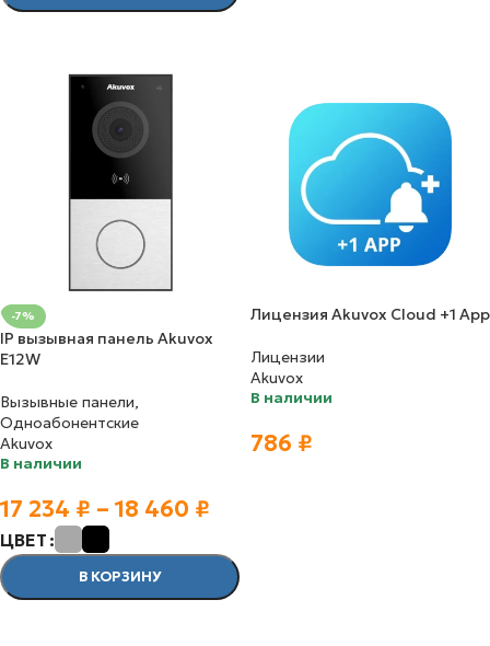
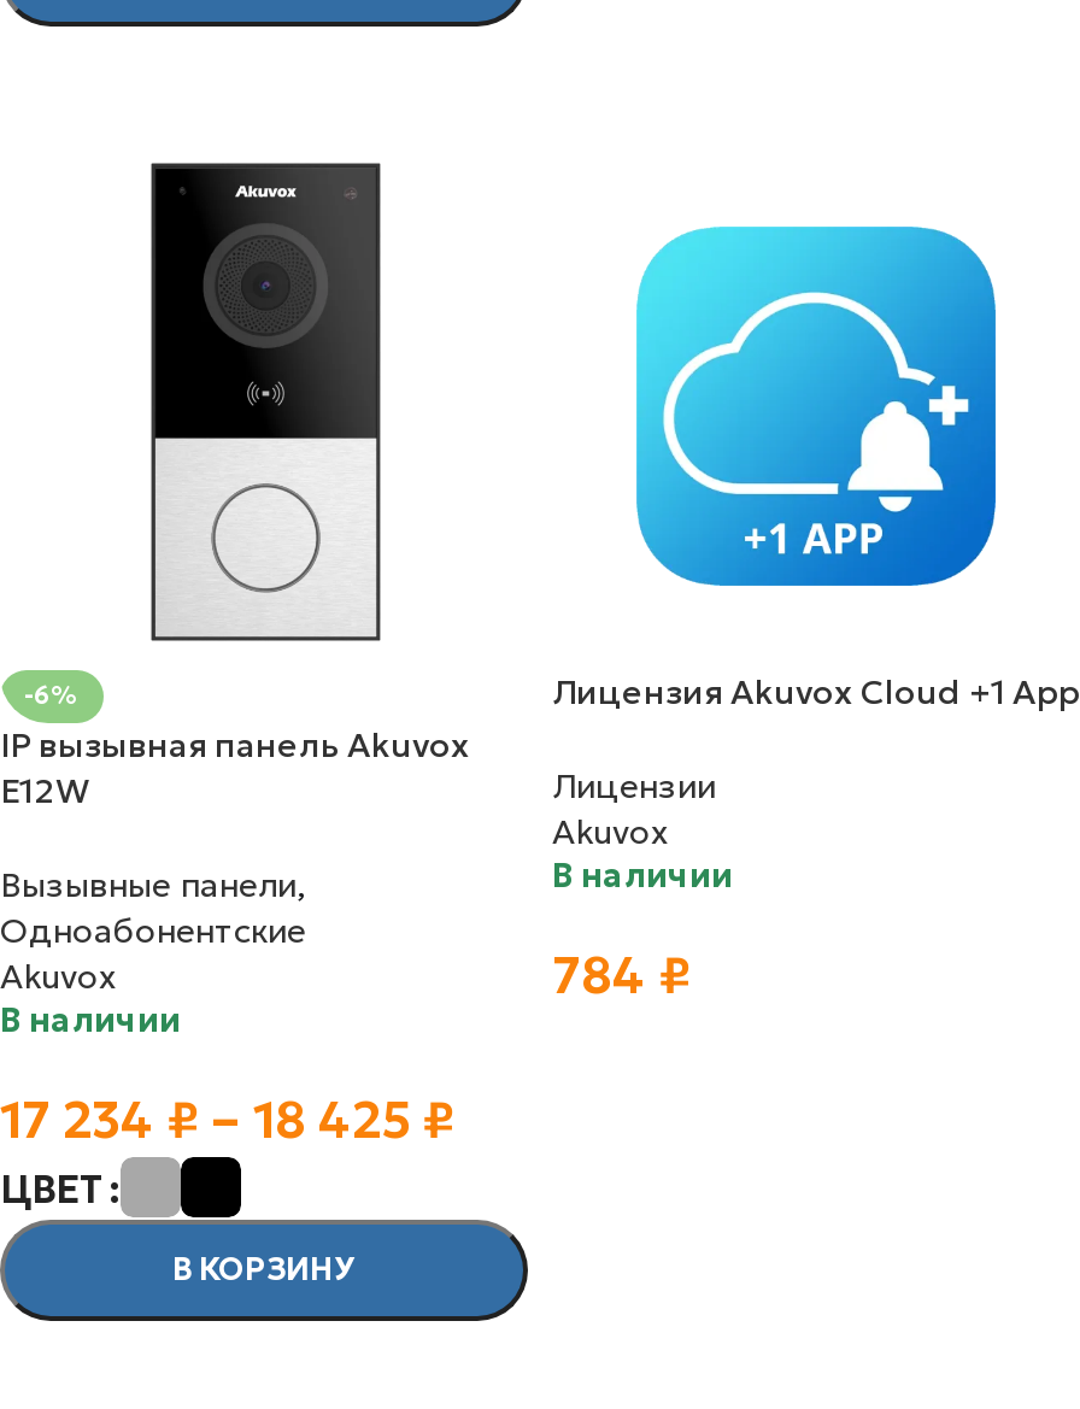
- -7%
+ -6%

- 786 ₽
+ 784 ₽

- 17 234 ₽ – 18 460 ₽
+ 17 234 ₽ – 18 425 ₽
